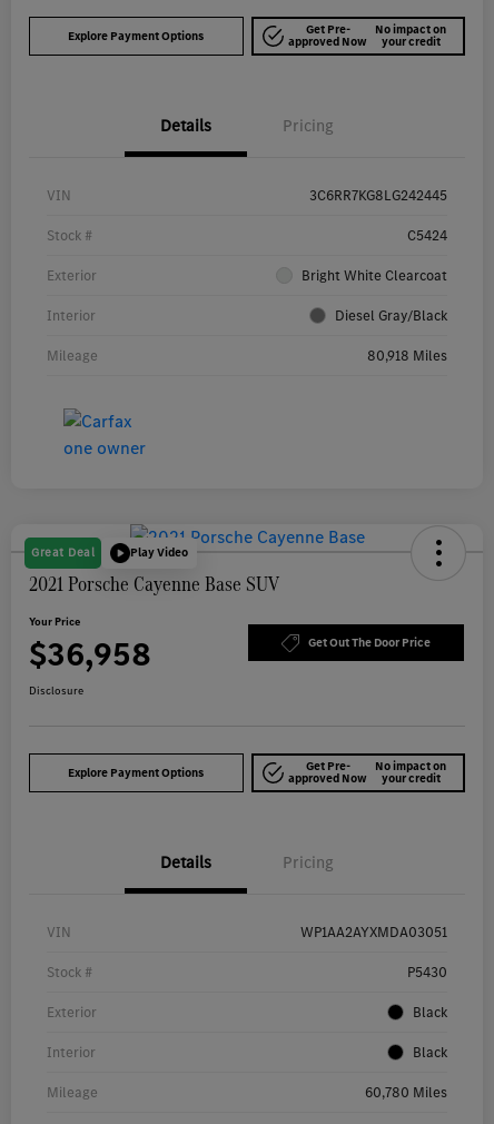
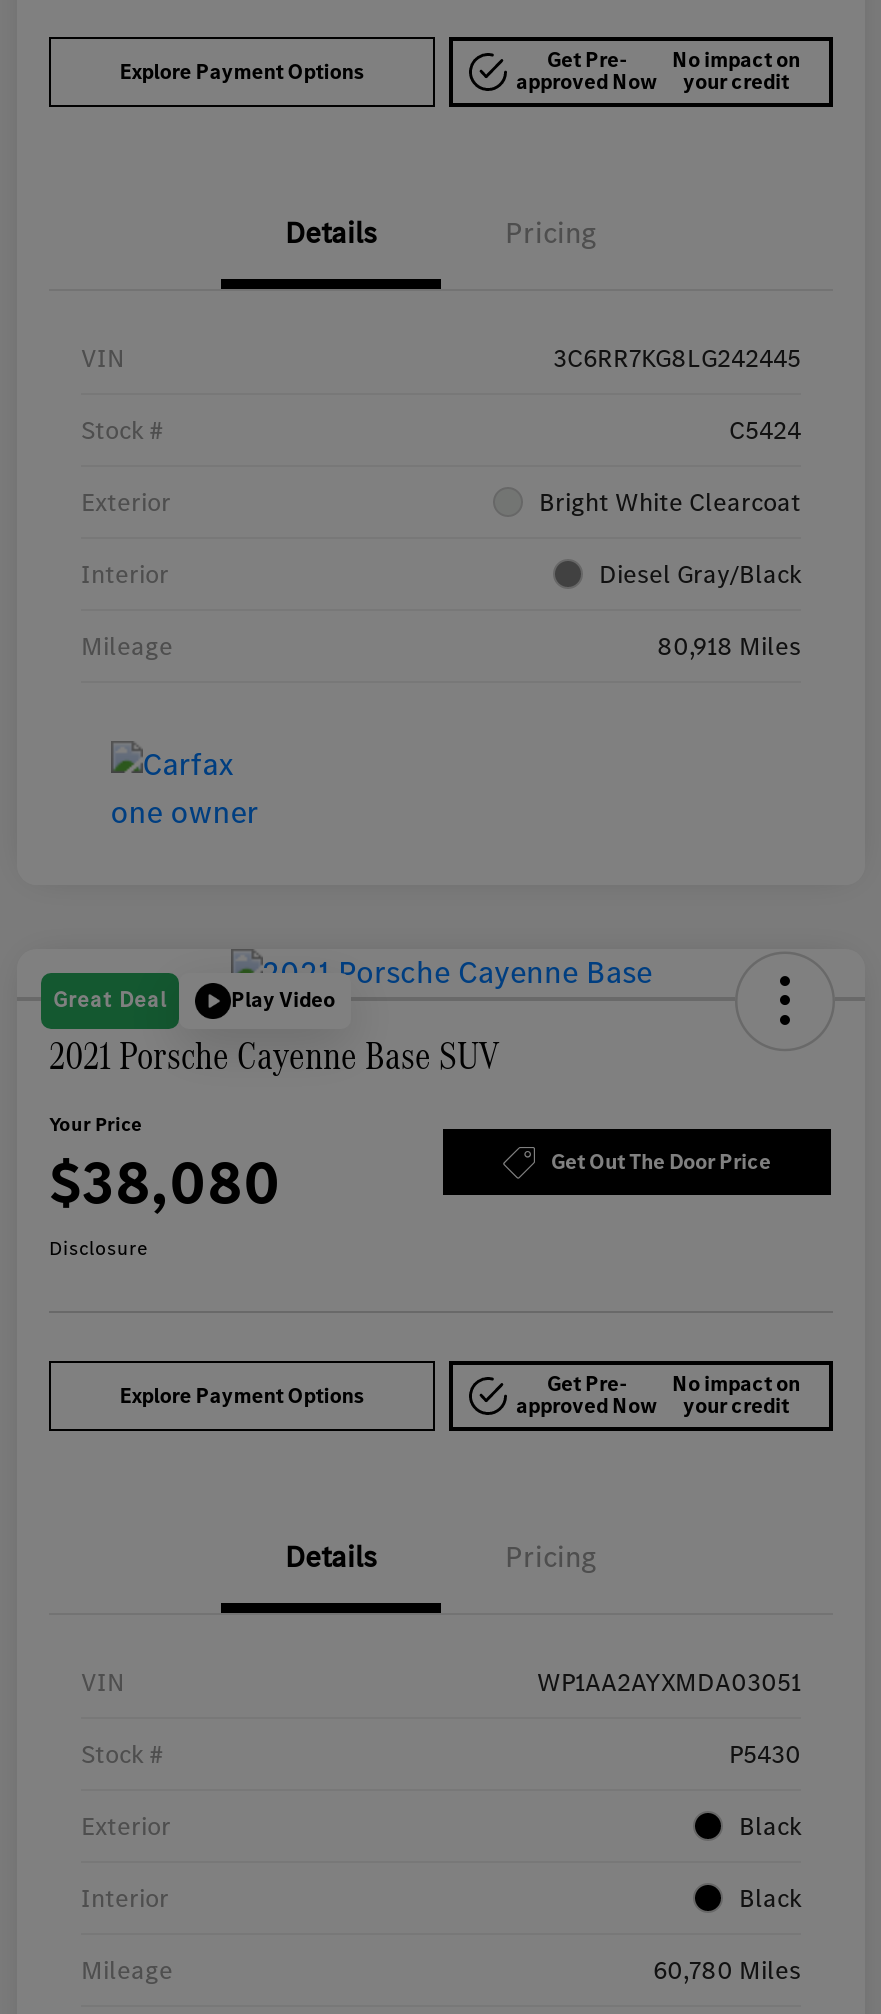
- $36,958
+ $38,080
